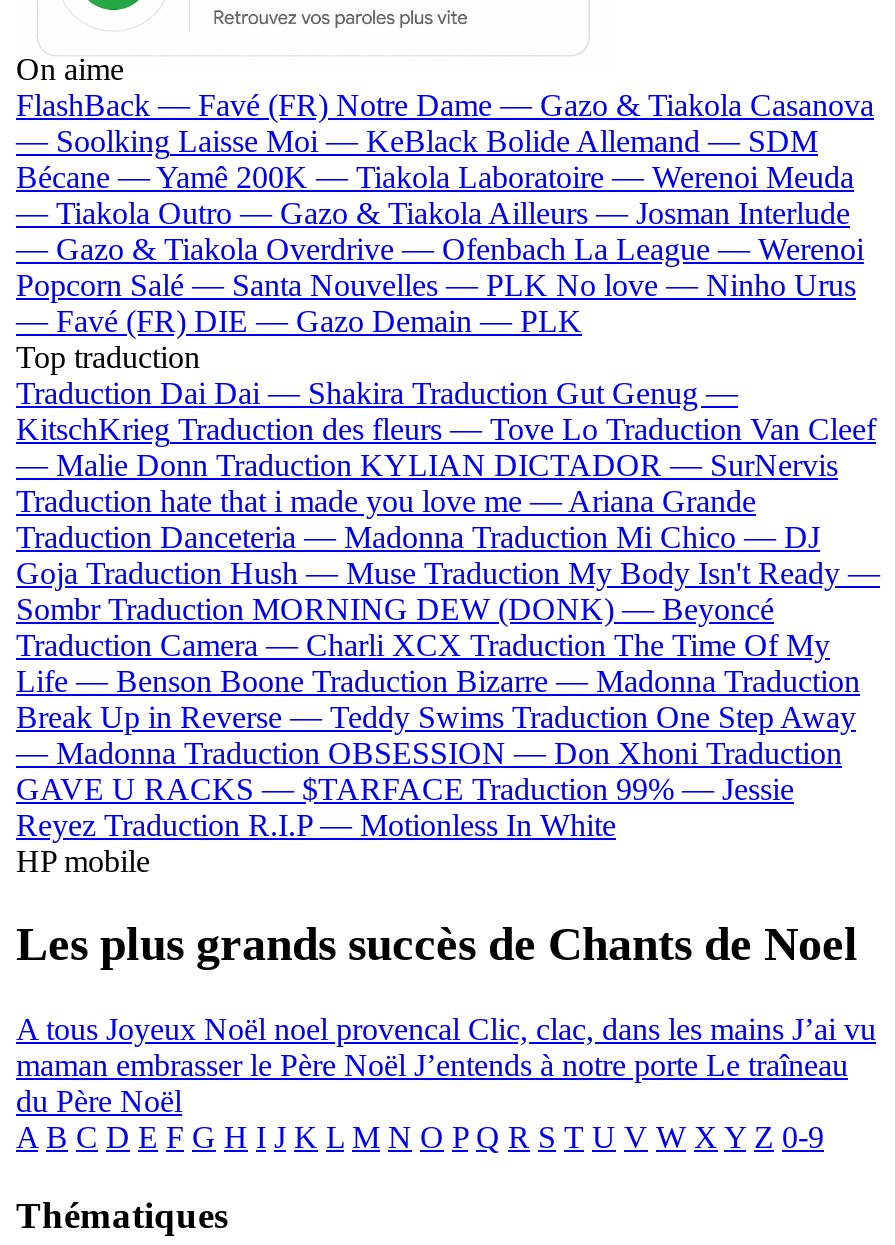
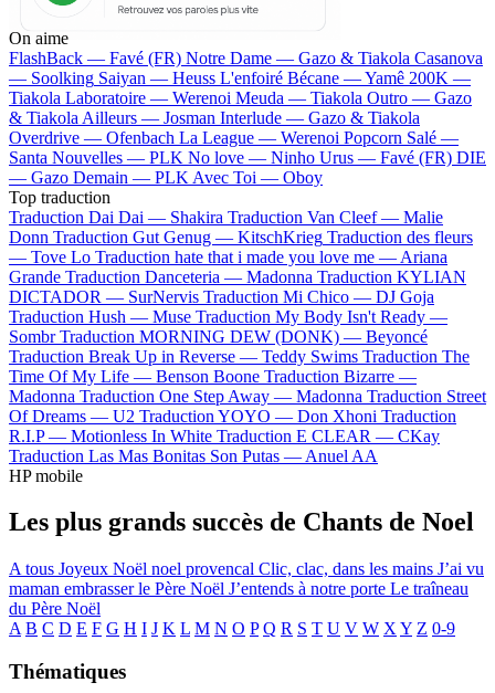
- — Soolking Laisse Moi — KeBlack Bolide Allemand — SDM
- Bécane — Yamê 200K — Tiakola Laboratoire — Werenoi Meuda
- — Tiakola Outro — Gazo & Tiakola Ailleurs — Josman Interlude
- — Gazo & Tiakola Overdrive — Ofenbach La League — Werenoi
- Popcorn Salé — Santa Nouvelles — PLK No love — Ninho Urus
- —Favé (FR) DIE — Gazo Demain — PLK
+ — Soolking Saiyan — Heuss L'enfoiré Bécane — Yamê 200K —
+ Tiakola Laboratoire — Werenoi Meuda — Tiakola Outro — Gazo
+ & Tiakola Ailleurs — Josman Interlude — Gazo & Tiakola
+ Overdrive — Ofenbach La League — Werenoi Popcorn Salé —
+ Santa Nouvelles — PLK No love — Ninho Urus — Favé (FR) DIE
+ — Gazo Demain — PLK Avec Toi — Oboy

- Traduction Dai Dai — Shakira Traduction Gut Genug —
- KitschKrieg Traduction des fleurs — Tove Lo Traduction Van Cleef
- — Malie Donn Traduction KYLIAN DICTADOR — SurNervis
- Traduction hate that i made you love me — Ariana Grande
- Traduction Danceteria — Madonna Traduction Mi Chico — DJ
- Goja Traduction Hush — Muse Traduction My Body Isn't Ready —
+ Traduction Dai Dai — Shakira Traduction Van Cleef — Malie
+ Donn Traduction Gut Genug — KitschKrieg Traduction des fleurs
+ — Tove Lo Traduction hate that i made you love me — Ariana
+ Grande Traduction Danceteria — Madonna Traduction KYLIAN
+ DICTADOR — SurNervis Traduction Mi Chico — DJ Goja
+ Traduction Hush — Muse Traduction My Body Isn't Ready —

- Traduction Camera — Charli XCX Traduction The Time Of My
- Life — Benson Boone Traduction Bizarre — Madonna Traduction
- Break Up in Reverse — Teddy Swims Traduction One Step Away
- — Madonna Traduction OBSESSION — Don Xhoni Traduction
- GAVE U RACKS — $TARFACE Traduction 99% — Jessie
- Reyez Traduction R.I.P — Motionless In White
+ Traduction Break Up in Reverse — Teddy Swims Traduction The
+ Time Of My Life — Benson Boone Traduction Bizarre —
+ Madonna Traduction One Step Away — Madonna Traduction Street
+ Of Dreams — U2 Traduction YOYO — Don Xhoni Traduction
+ R.I.P — Motionless In White Traduction E CLEAR — CKay
+ Traduction Las Mas Bonitas Son Putas — Anuel AA
